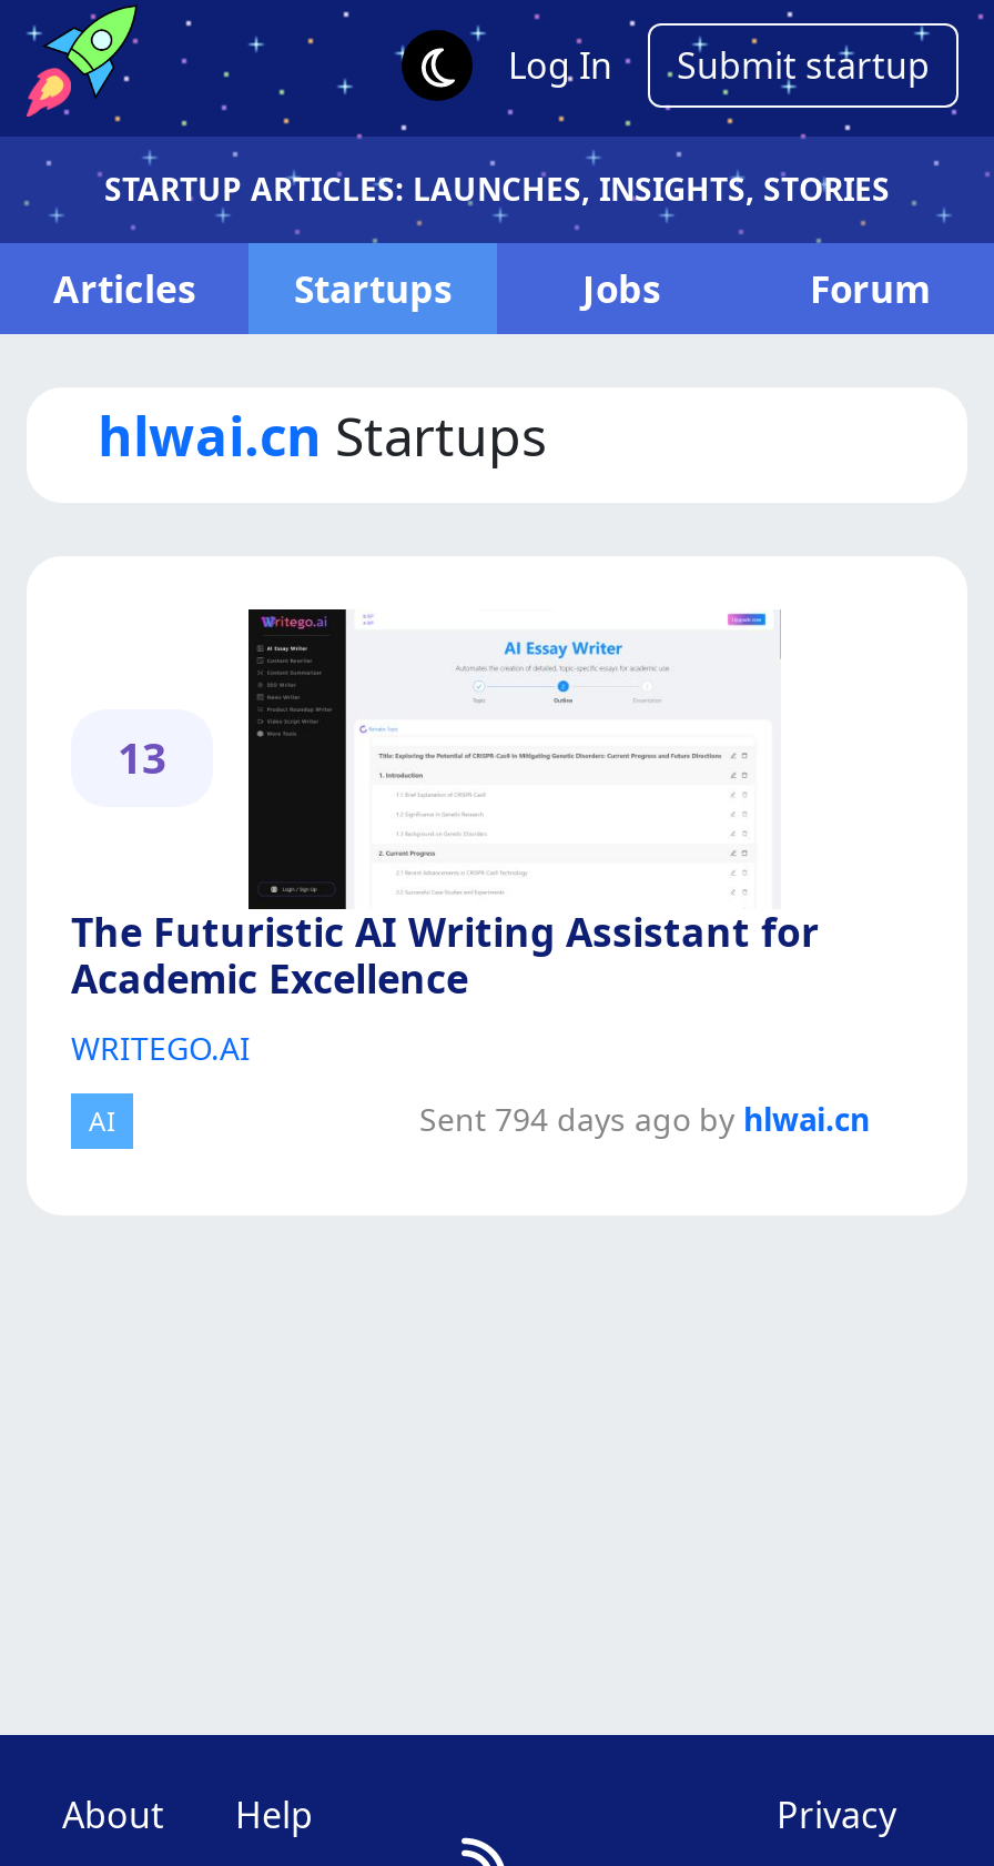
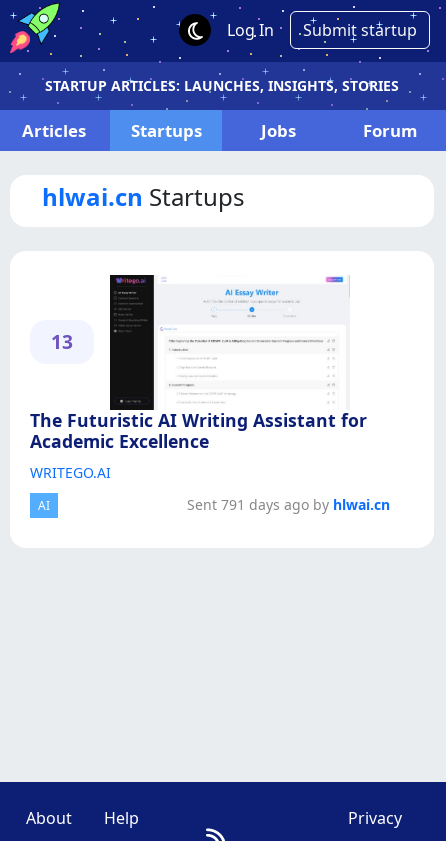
- Sent 794 days ago by hlwai.cn
+ Sent 791 days ago by hlwai.cn
